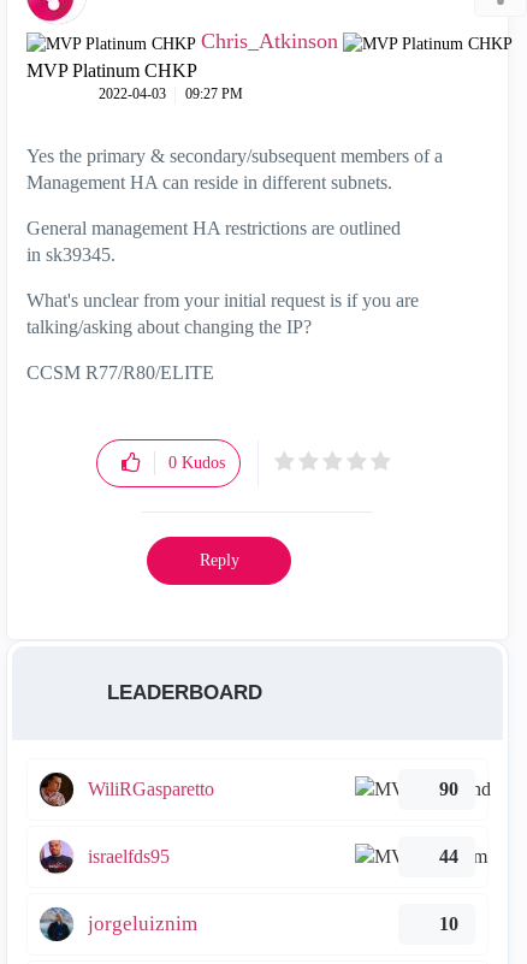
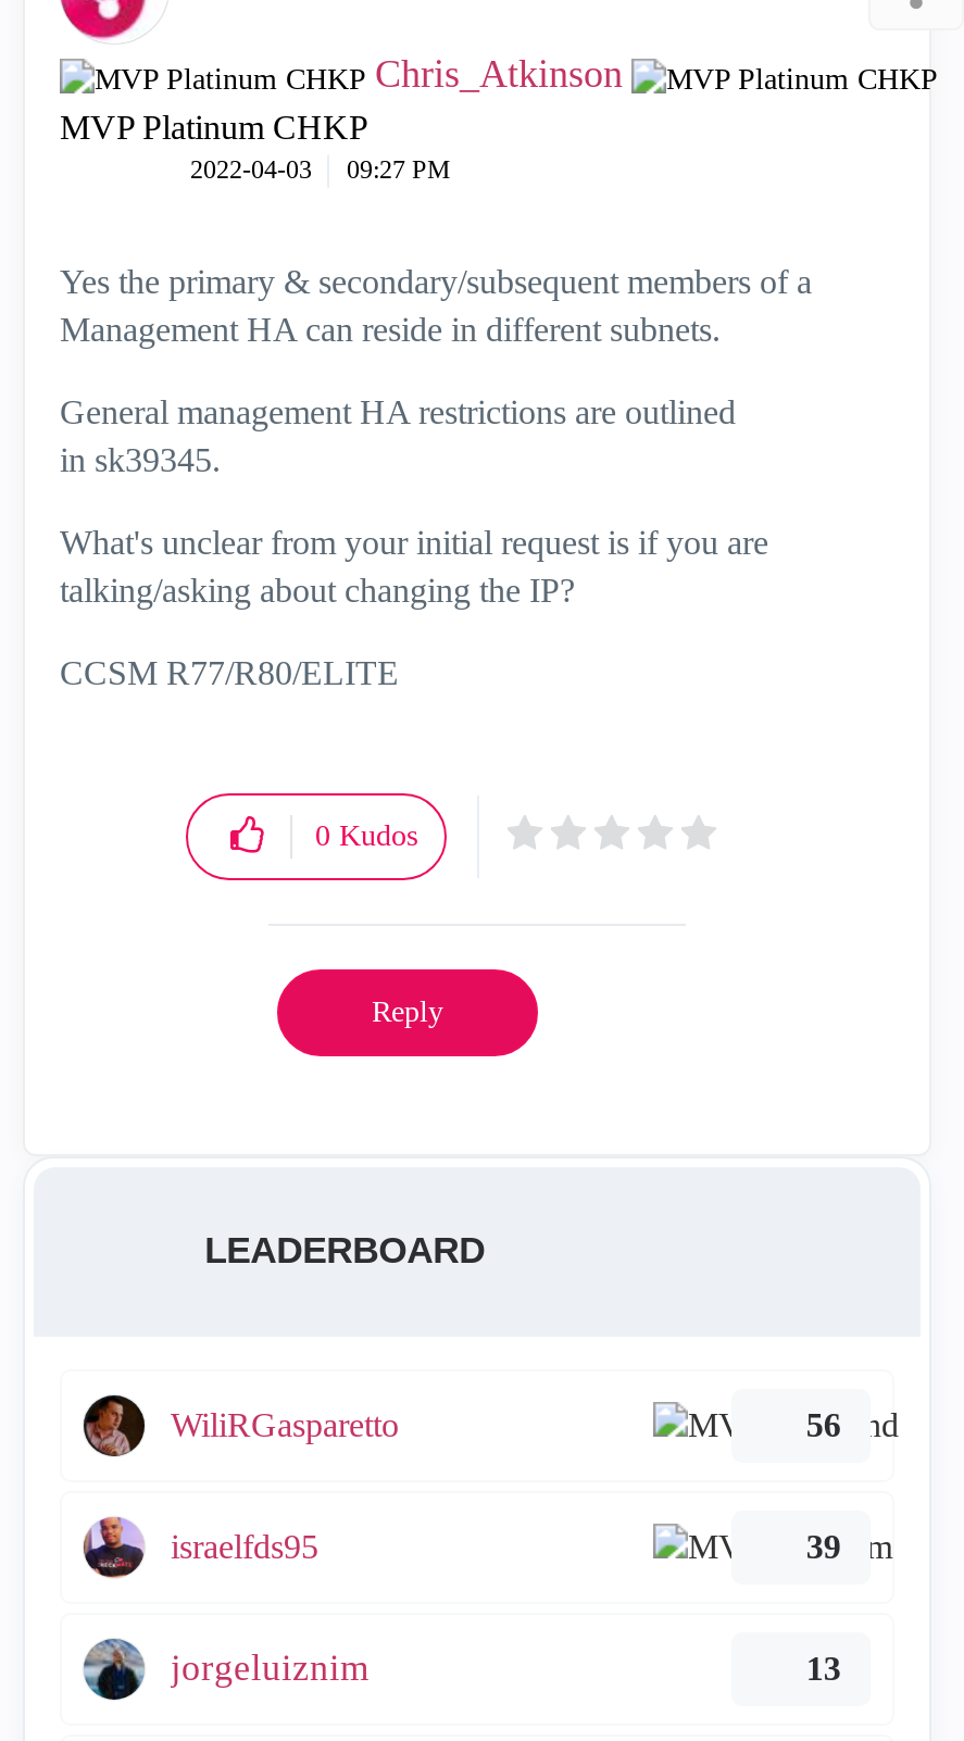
- 90
+ 56

- 44
+ 39

- 10
+ 13
